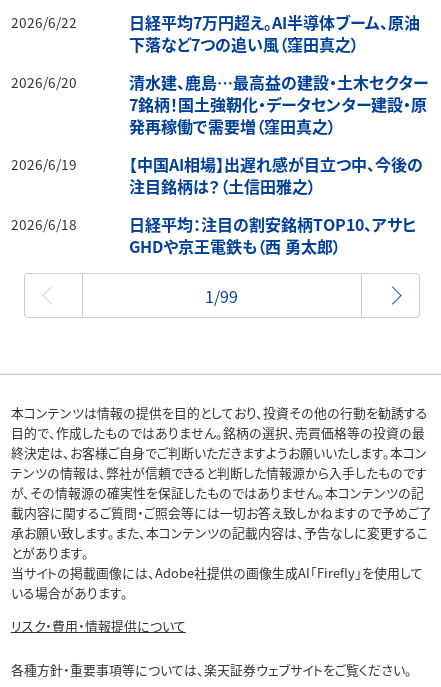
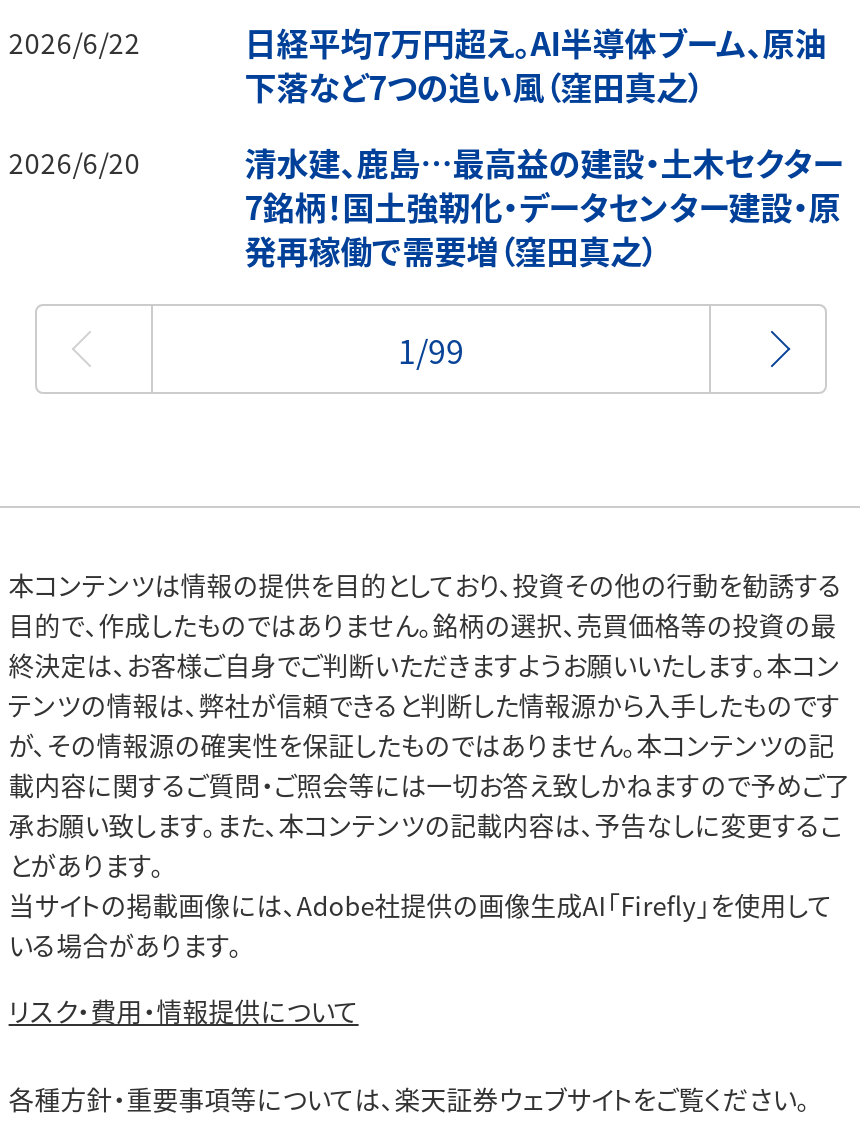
- 2026/6/19
- 【中国AI相場】出遅れ感が目立つ中、今後の
- 注目銘柄は？（土信田雅之）
- 2026/6/18
- 日経平均：注目の割安銘柄TOP10、アサヒ
- GHDや京王電鉄も（西 勇太郎）
